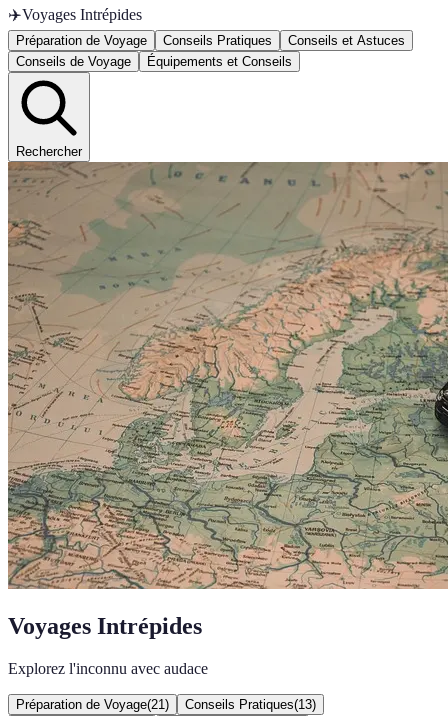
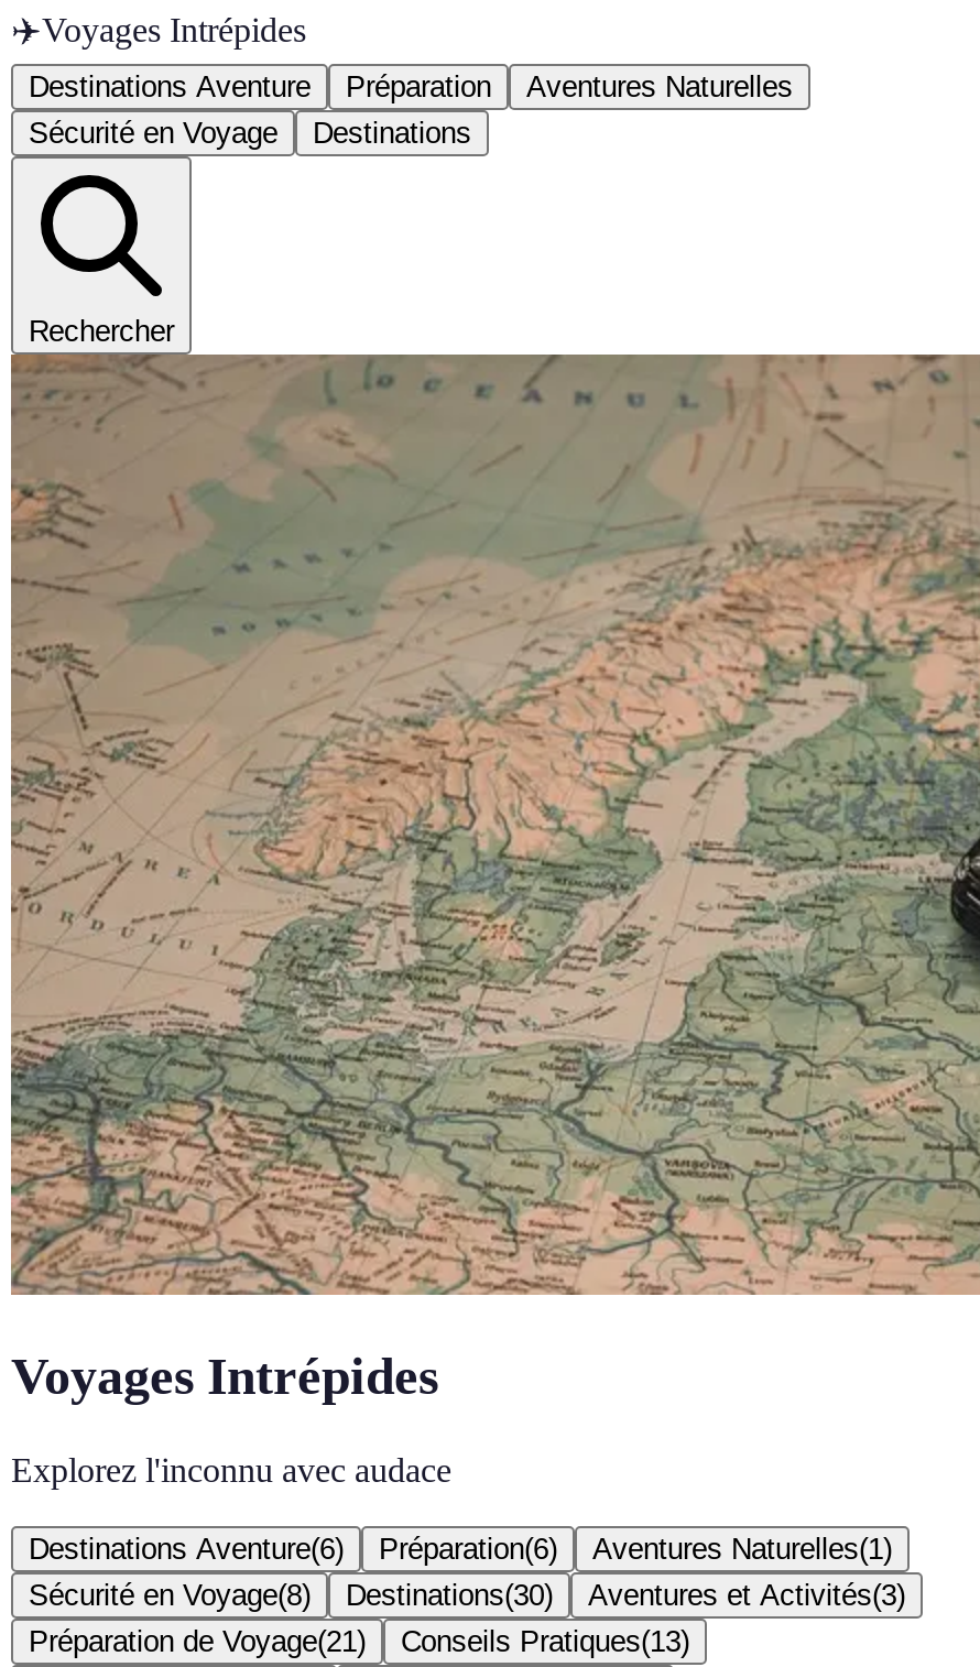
- Préparation de Voyage
- Conseils Pratiques
- Conseils et Astuces
- Conseils de Voyage
- Équipements et Conseils
+ Destinations Aventure
+ Préparation
+ Aventures Naturelles
+ Sécurité en Voyage
+ Destinations

+ Destinations Aventure(6)
+ Préparation(6)
+ Aventures Naturelles(1)
+ Sécurité en Voyage(8)
+ Destinations(30)
+ Aventures et Activités(3)
